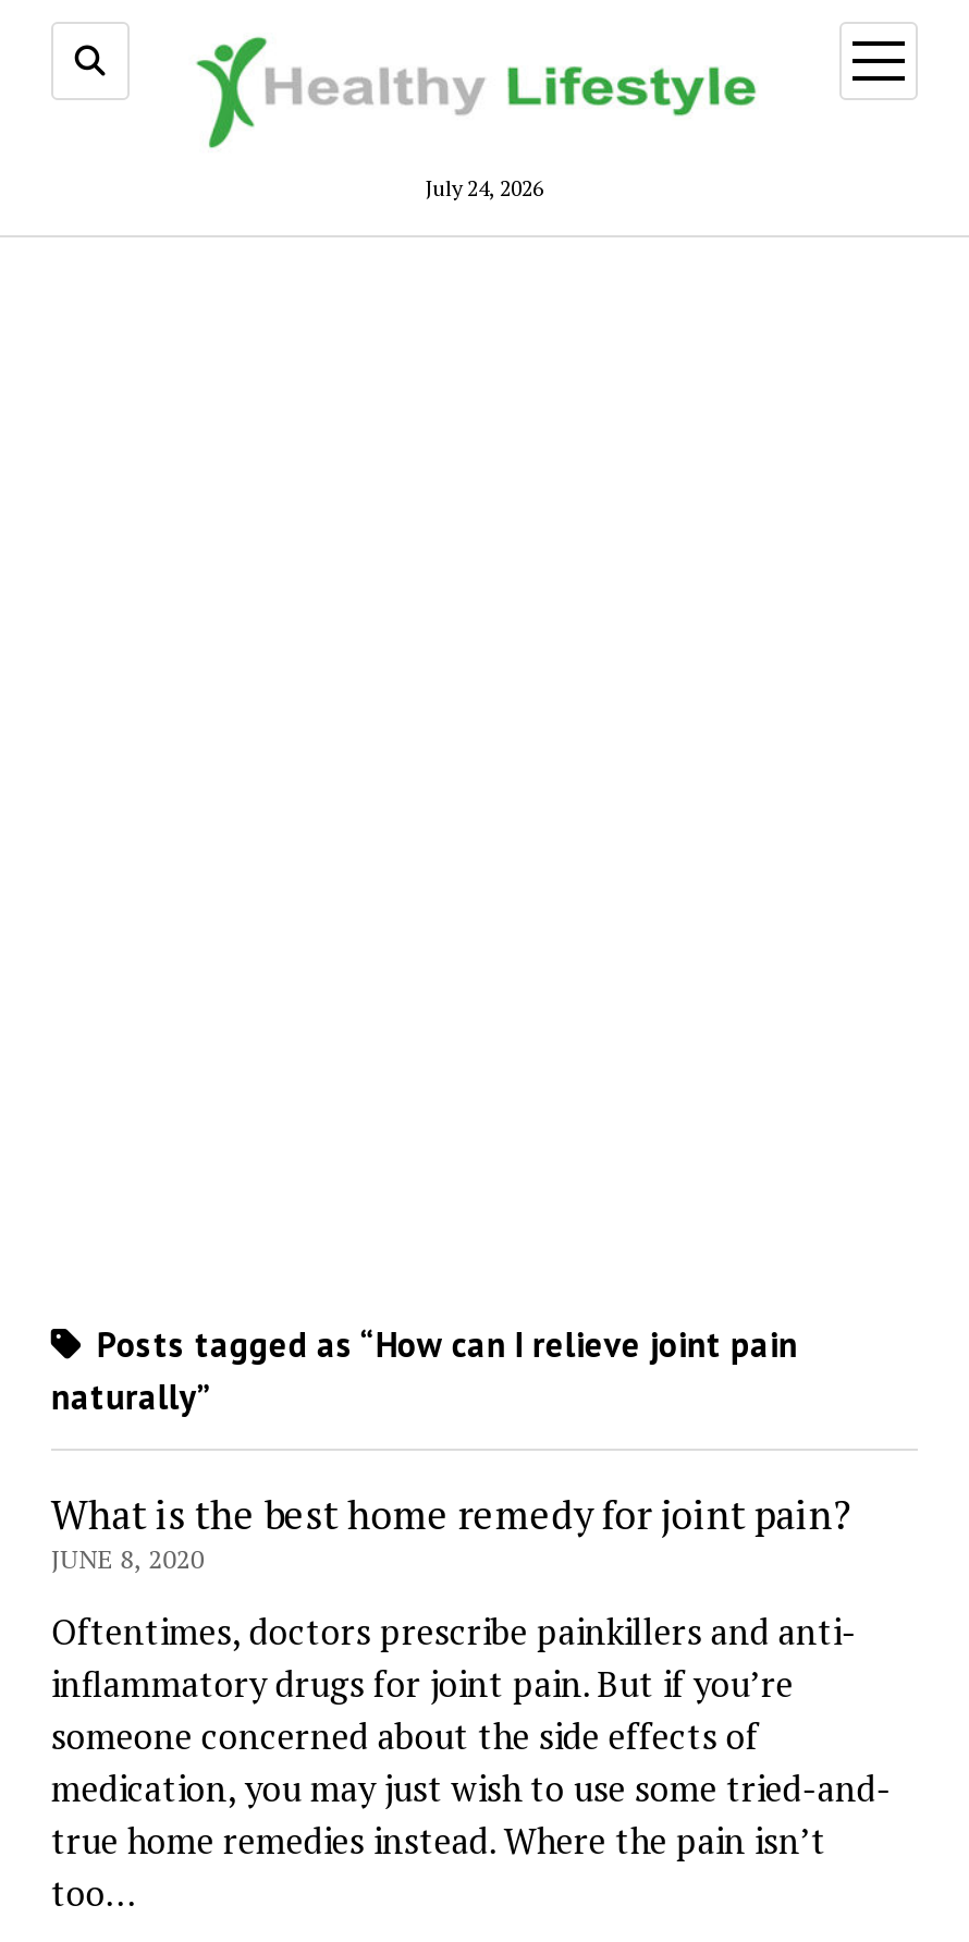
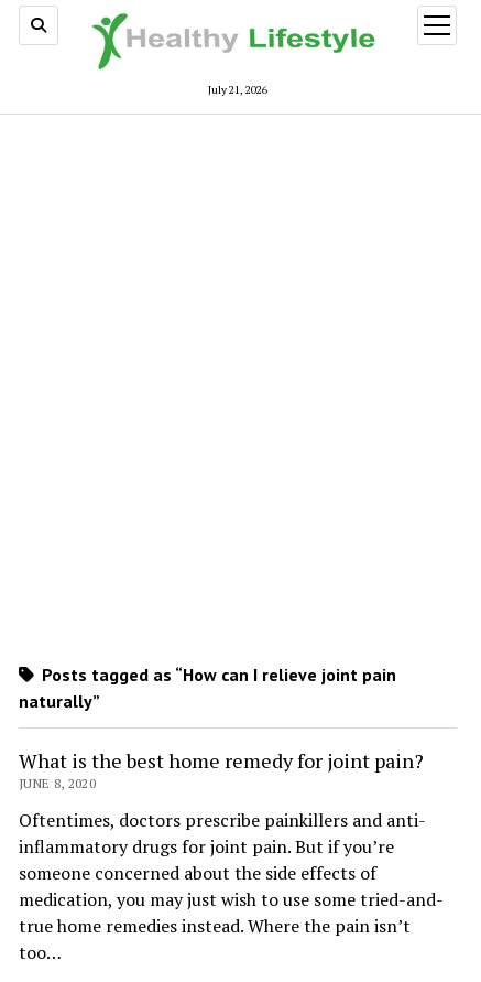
- July 24, 2026
+ July 21, 2026
